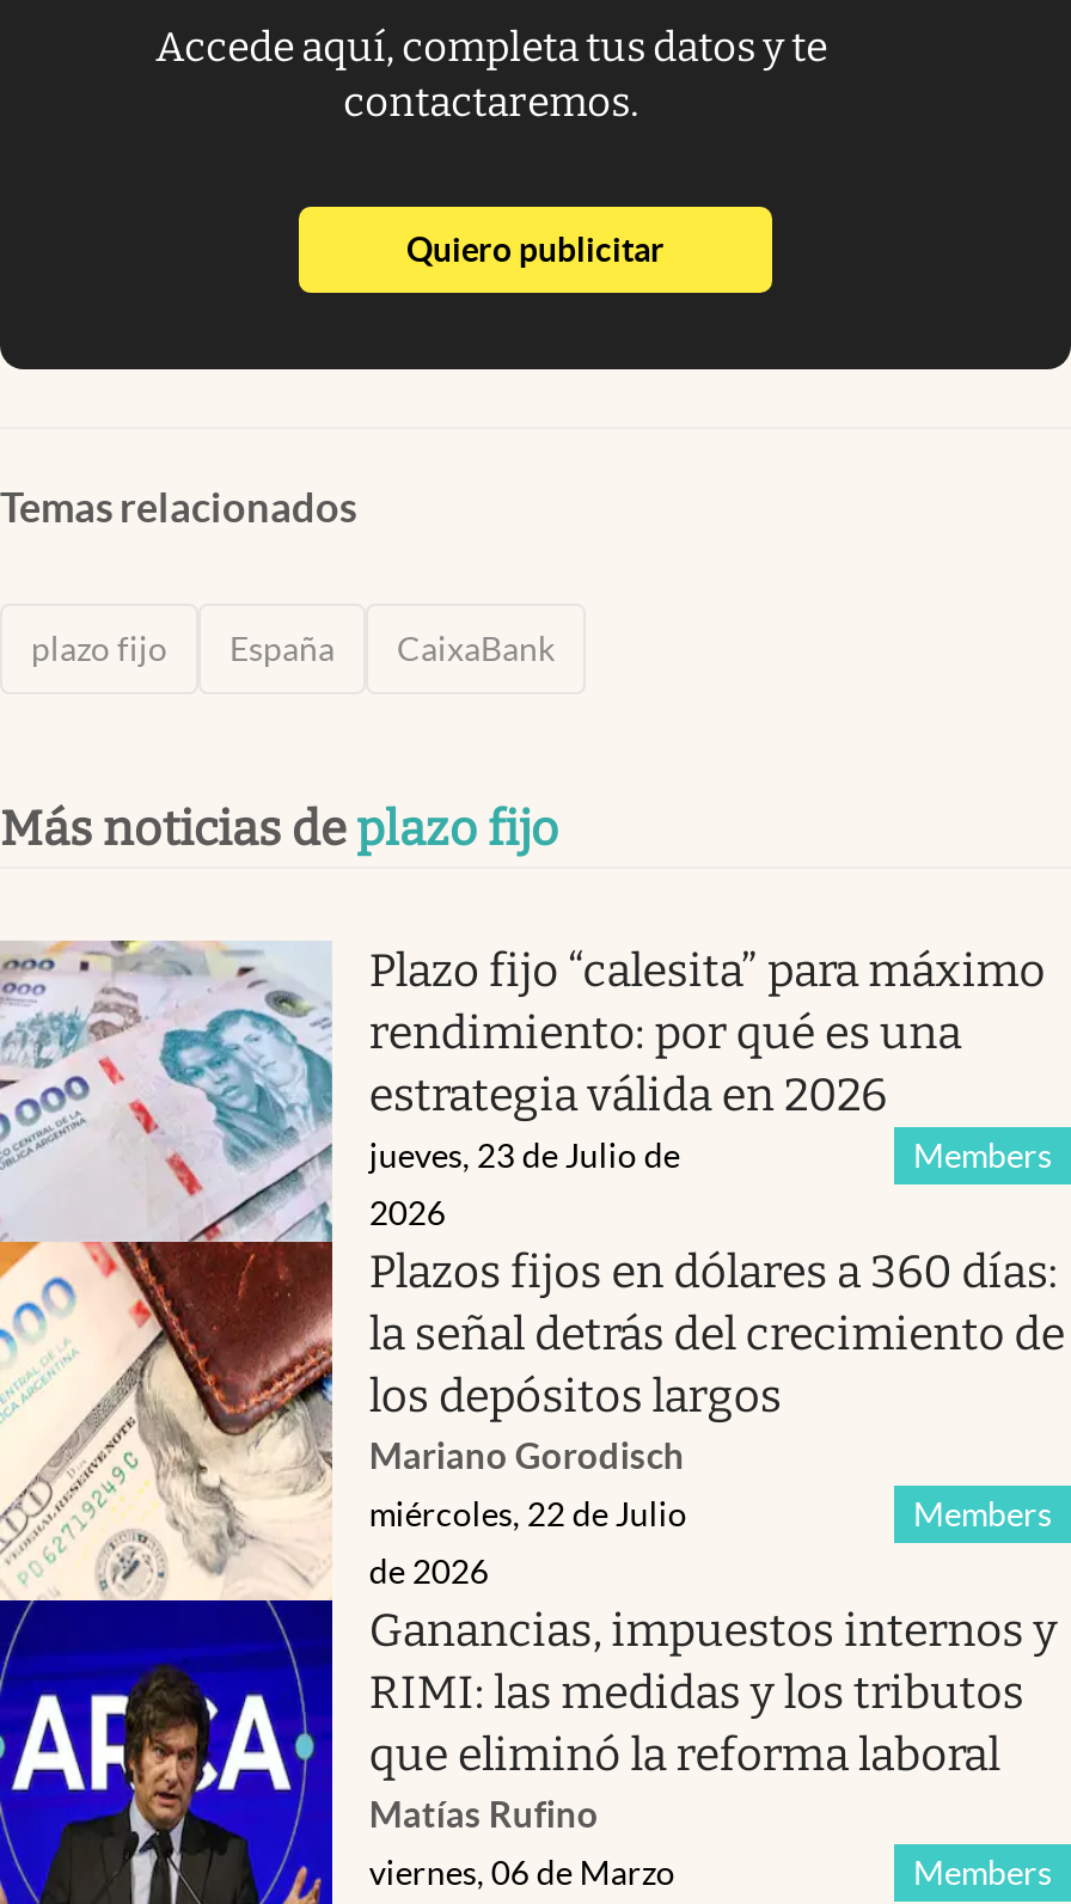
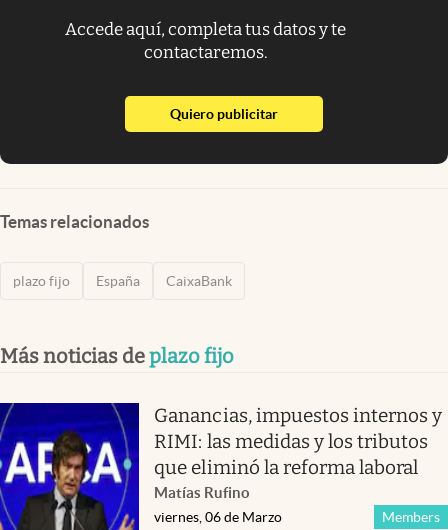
- [image]
- Plazo fijo “calesita” para máximo
- rendimiento: por qué es una
- estrategia válida en 2026
- Members
- jueves, 23 de Julio de
- 2026
- Plazos fijos en dólares a 360 días:
- la señal detrás del crecimiento de
- los depósitos largos
- Mariano Gorodisch
- Members
- miércoles, 22 de Julio
- de 2026
